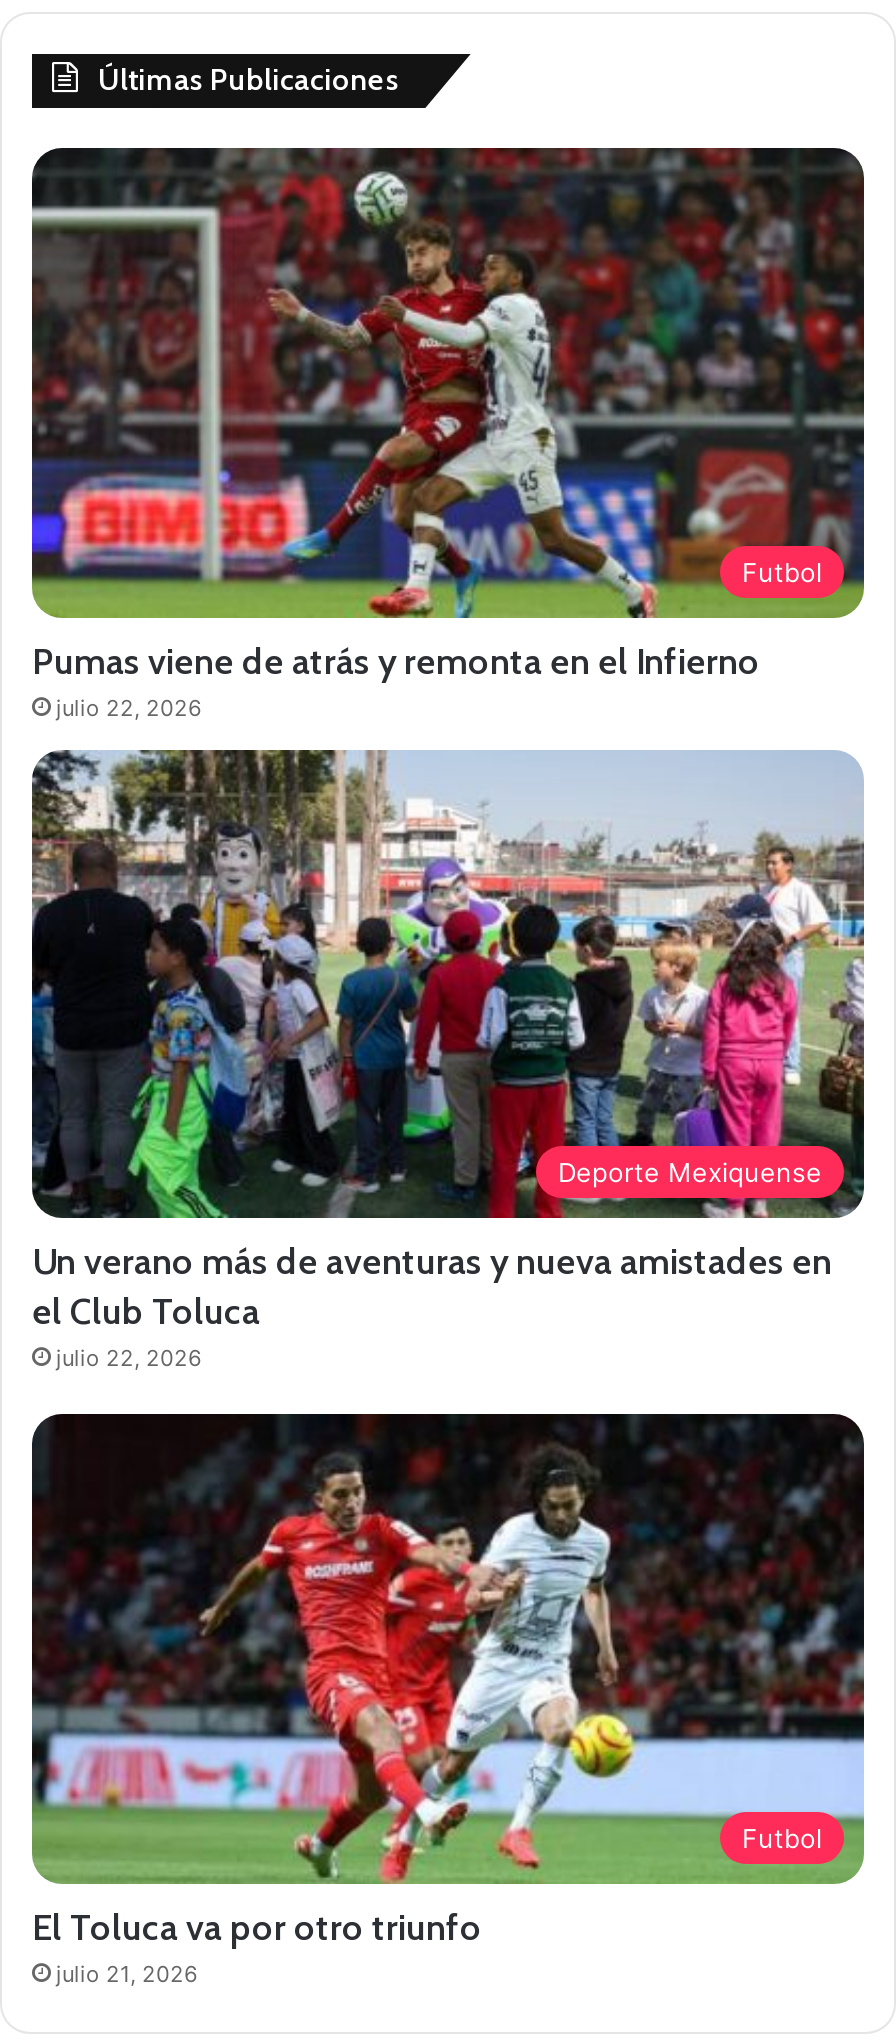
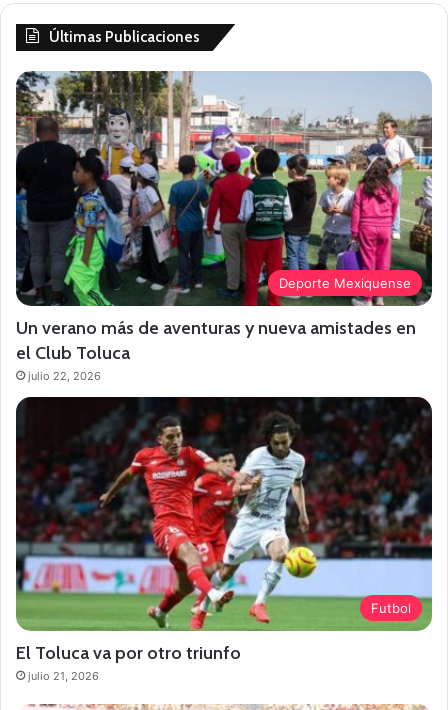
- [image]
- Futbol
- Pumas viene de atrás y remonta en el Infierno
- julio 22, 2026
